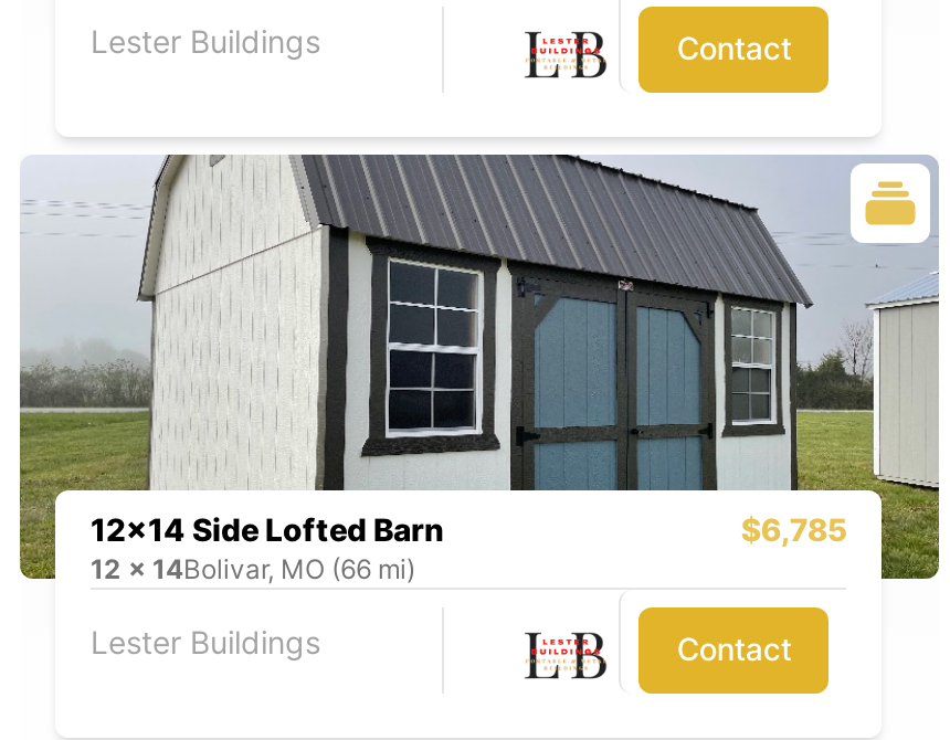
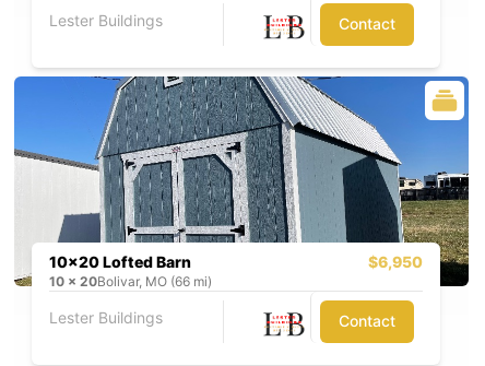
- [image]
- 12x14 Side Lofted Barn
- $6,785
- 12 x 14Bolivar, MO (66 mi)
+ [image]
+ 10x20 Lofted Barn
+ $6,950
+ 10 x 20Bolivar, MO (66 mi)
